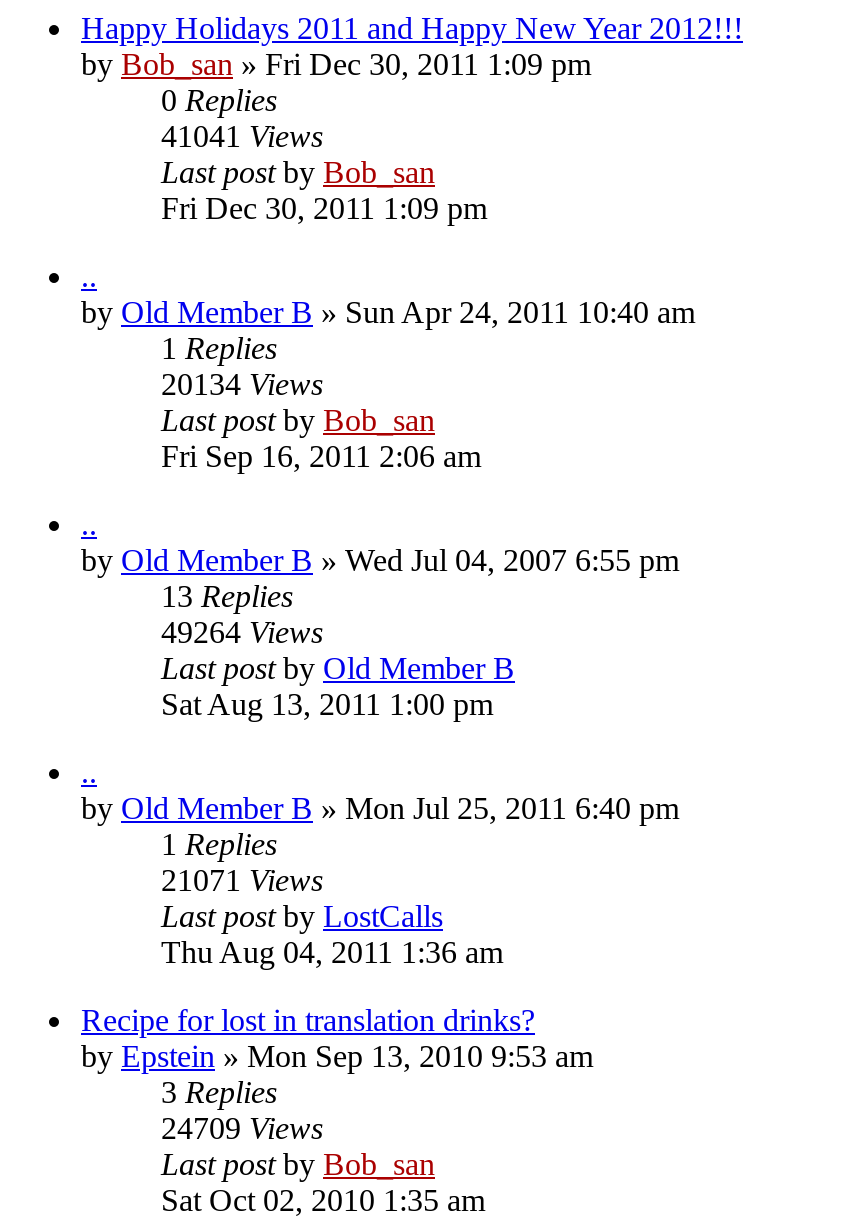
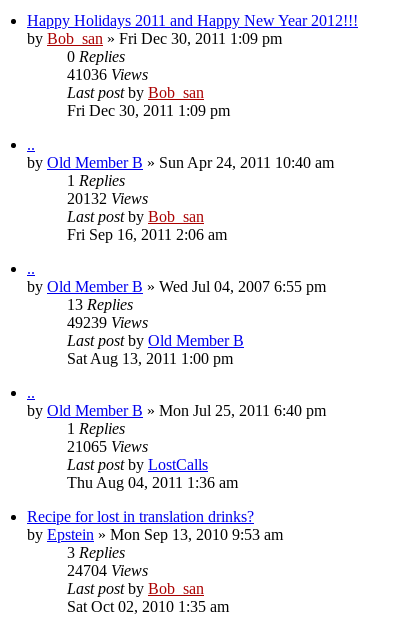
- 41041 Views
+ 41036 Views

- 20134 Views
+ 20132 Views

- 49264 Views
+ 49239 Views

- 21071 Views
+ 21065 Views

- 24709 Views
+ 24704 Views
